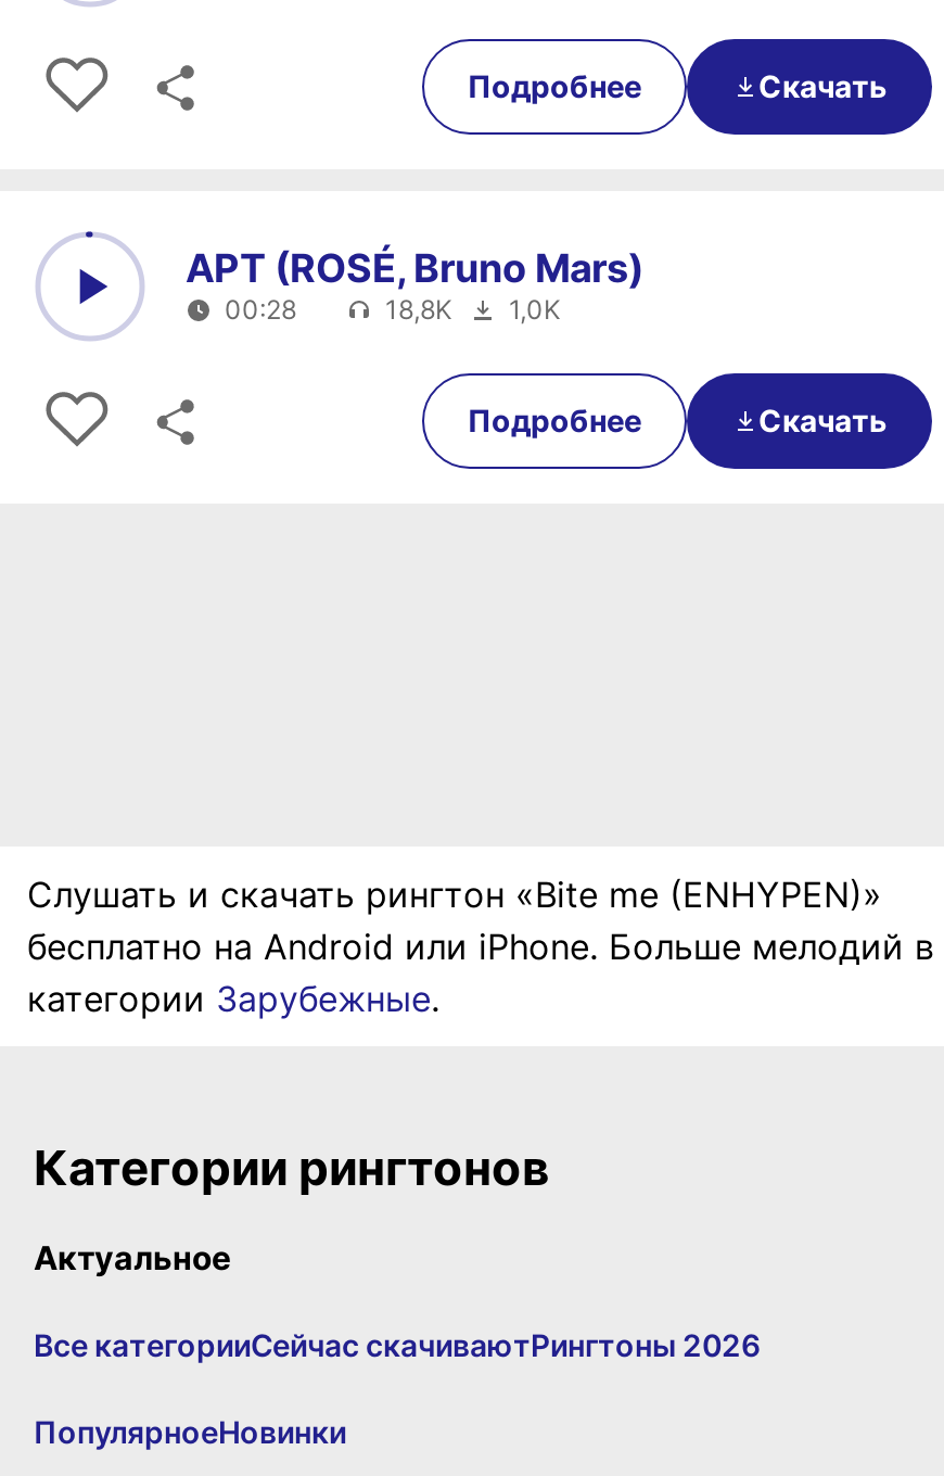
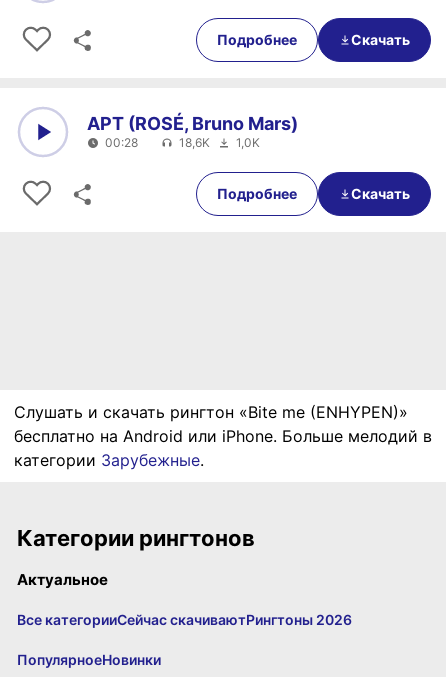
- 18,8K 1,0K
+ 18,6K 1,0K
